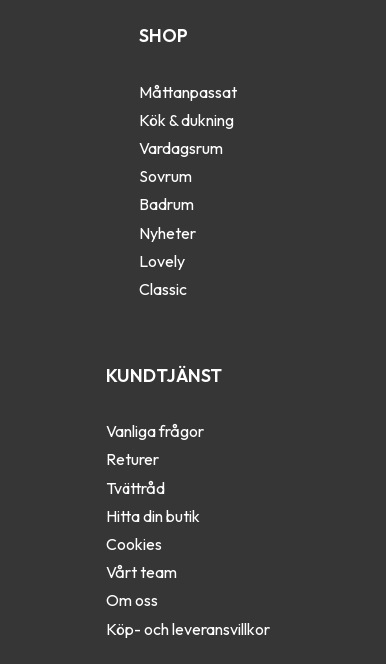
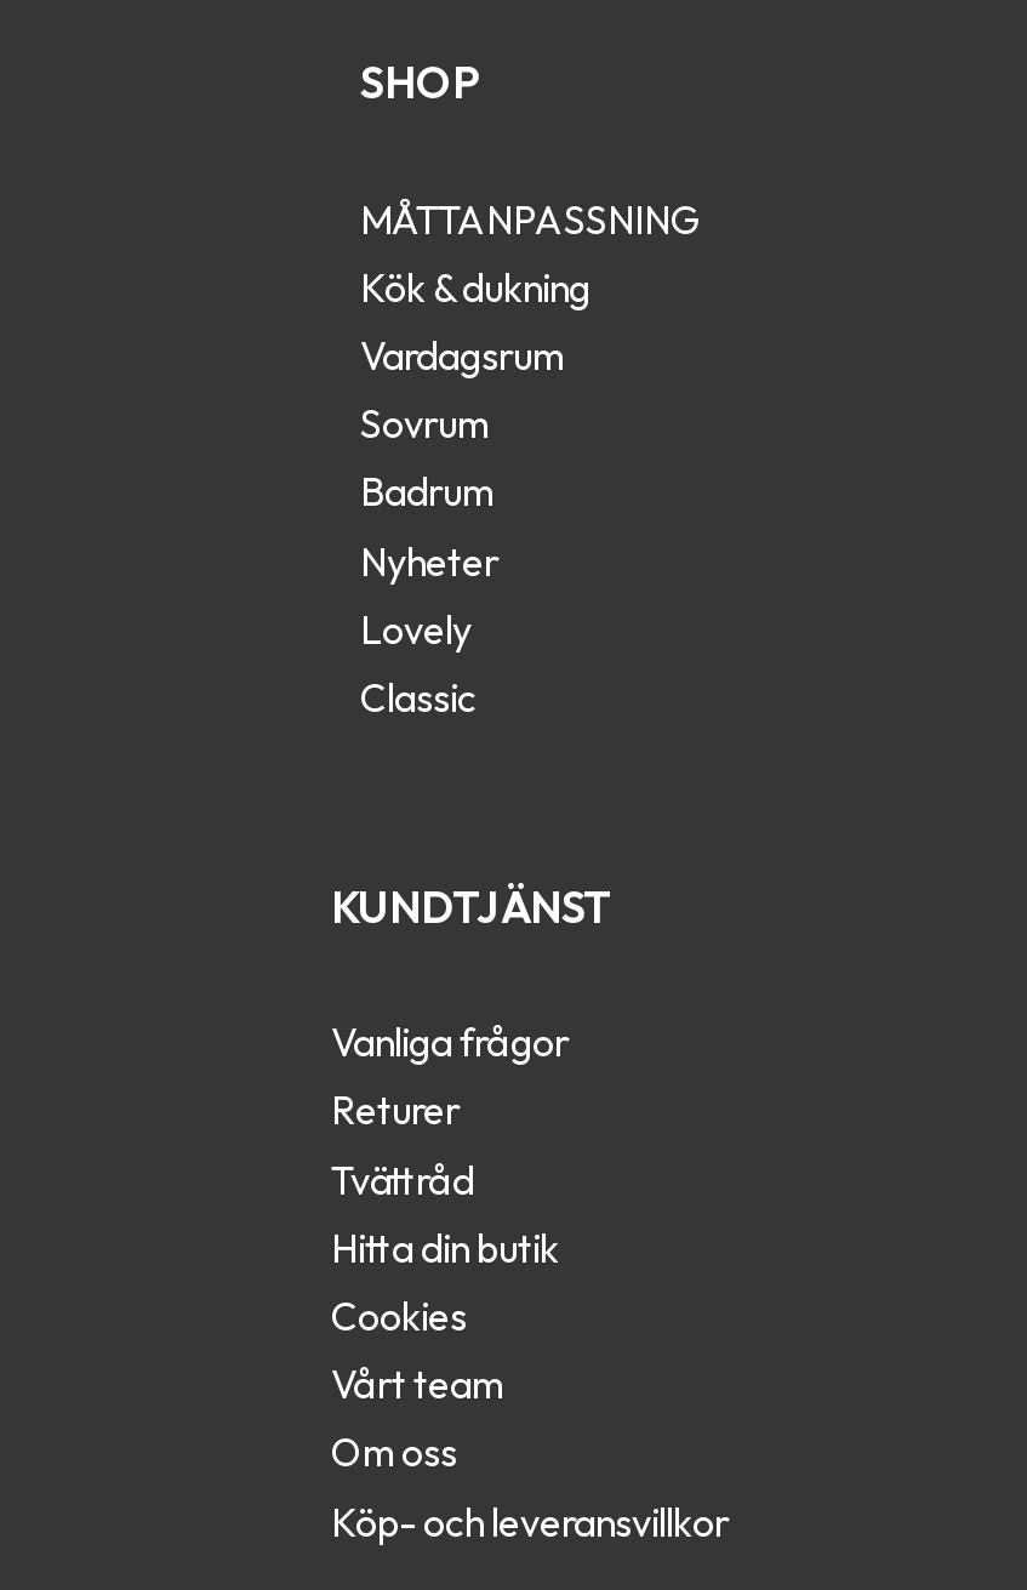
- Måttanpassat
+ MÅTTANPASSNING
